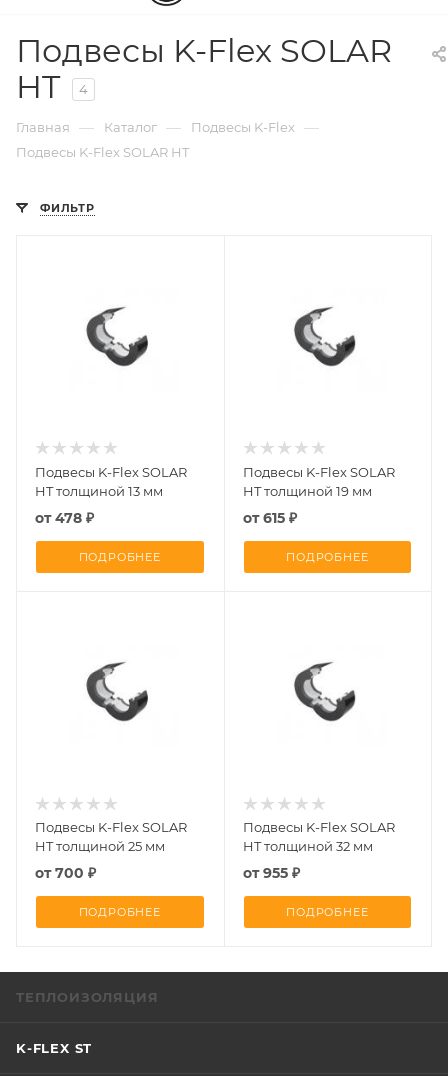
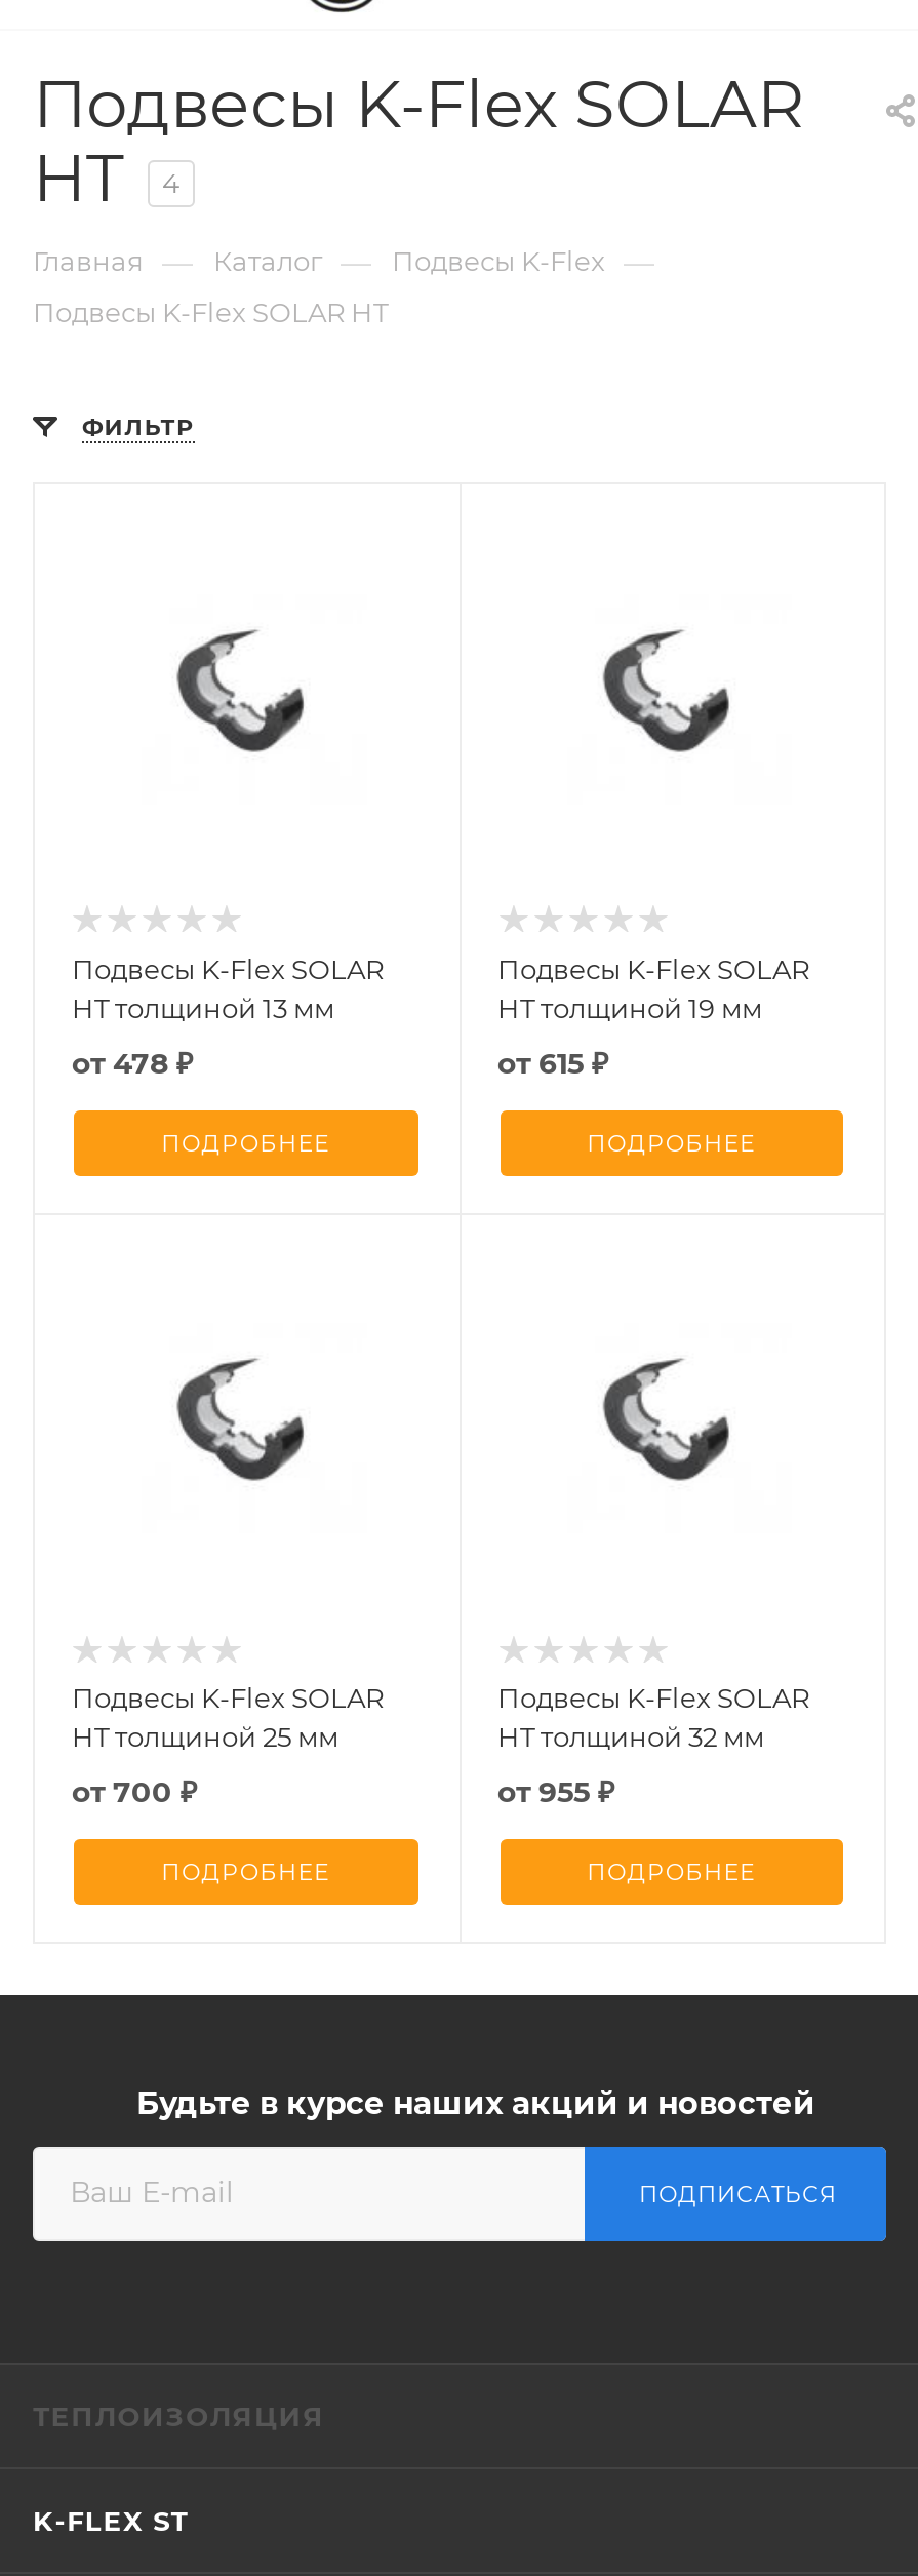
+ Будьте в курсе наших акций и новостей
+ ПОДПИСАТЬСЯ
